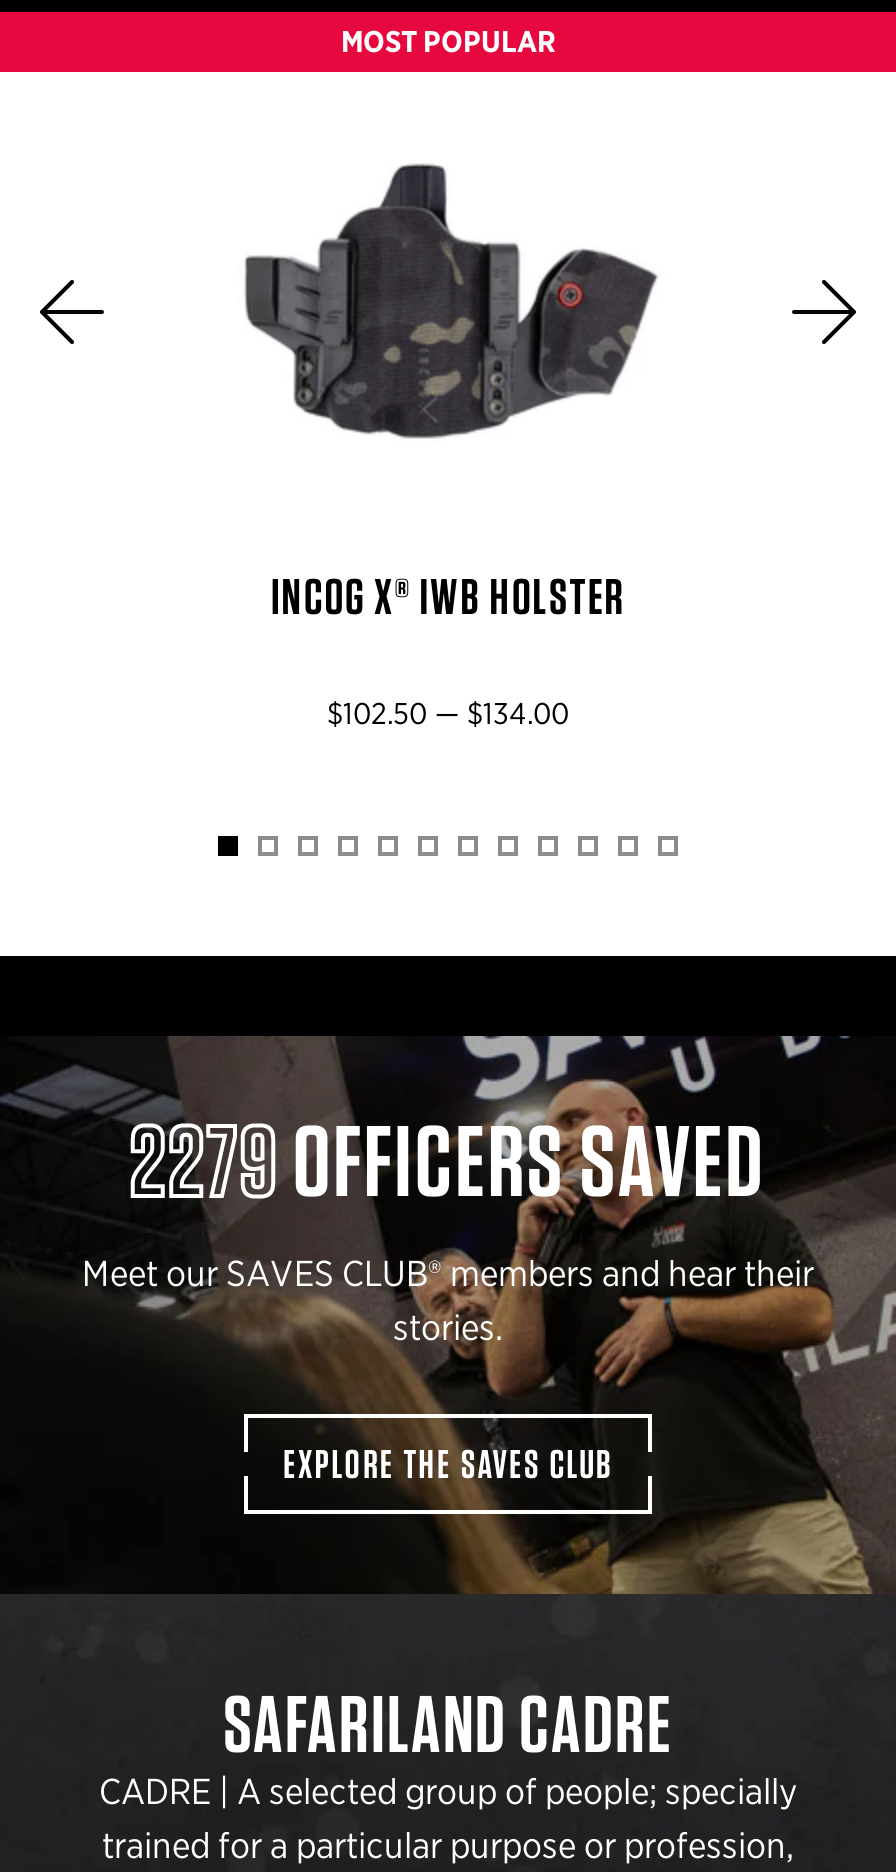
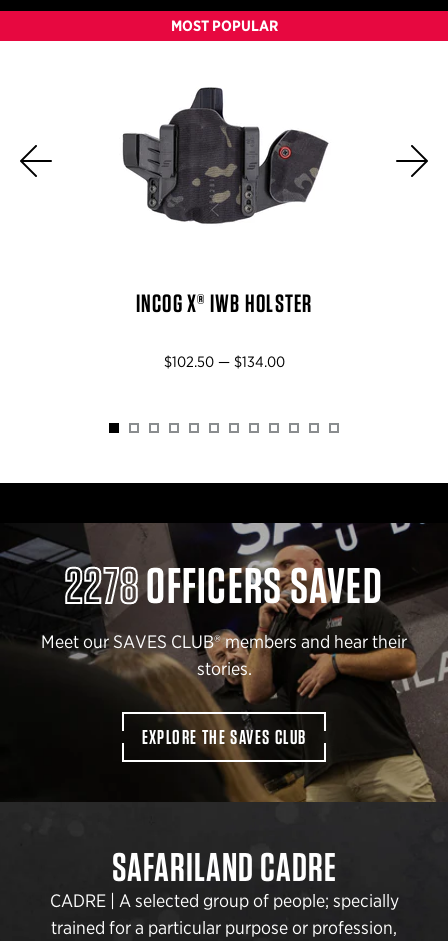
- 2279 OFFICERS SAVED
+ 2278 OFFICERS SAVED
